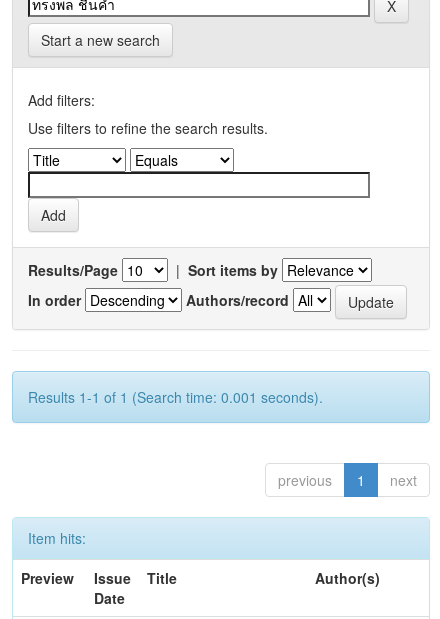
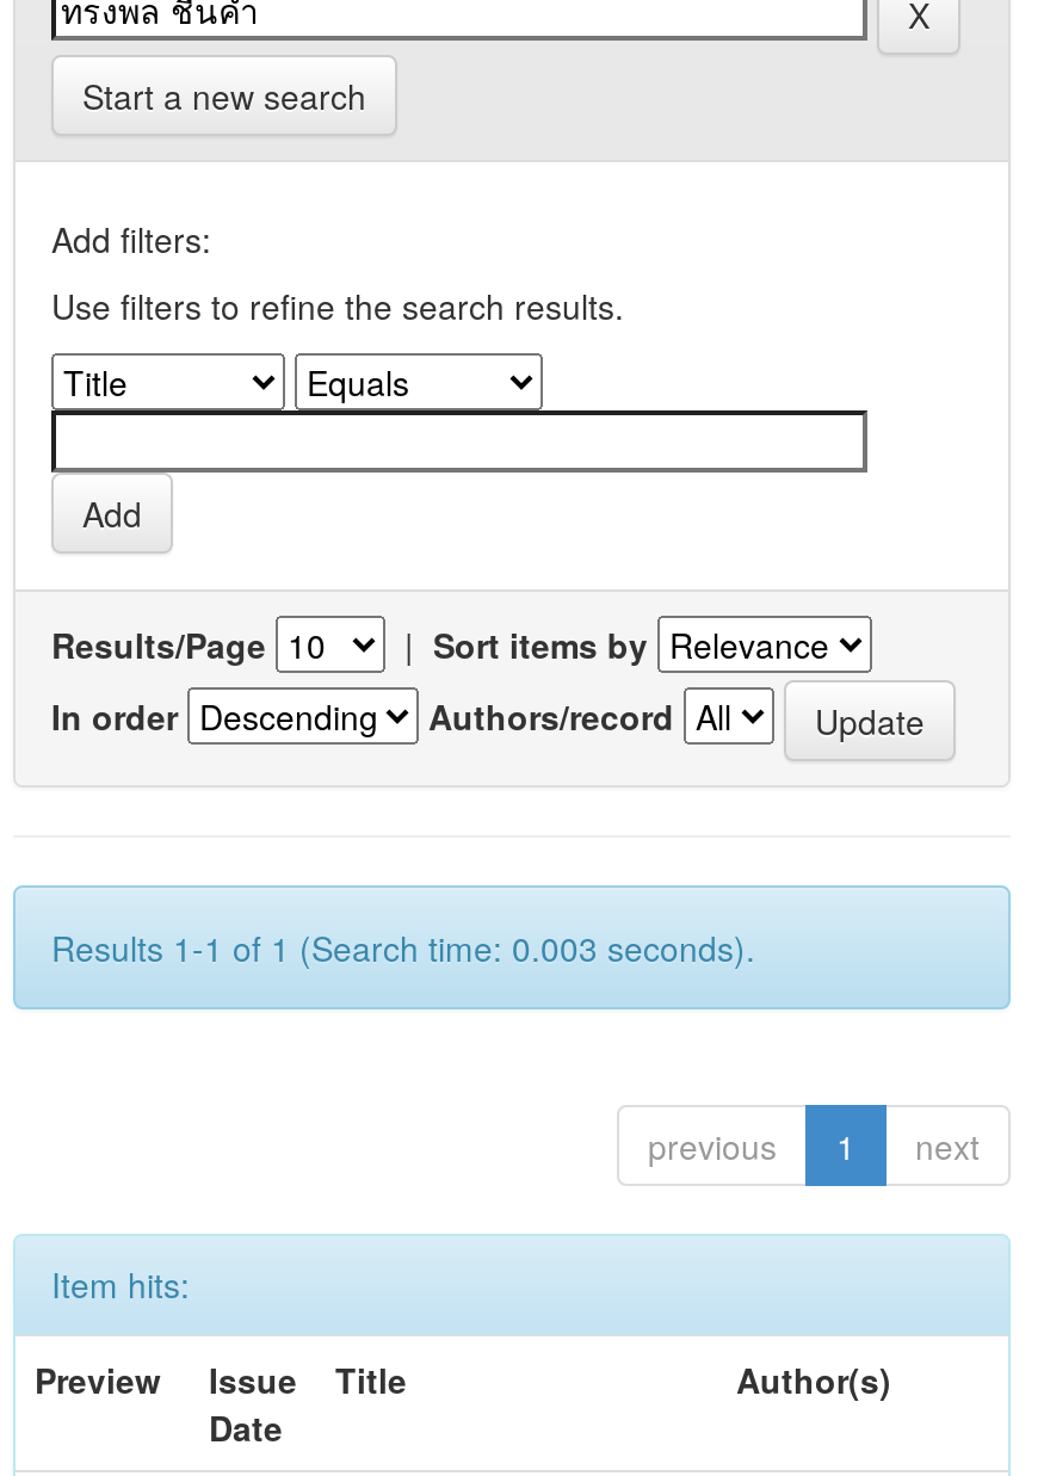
- Results 1-1 of 1 (Search time: 0.001 seconds).
+ Results 1-1 of 1 (Search time: 0.003 seconds).
